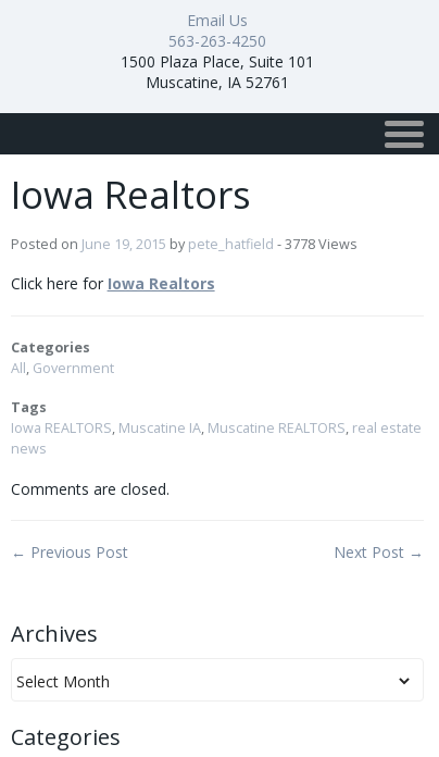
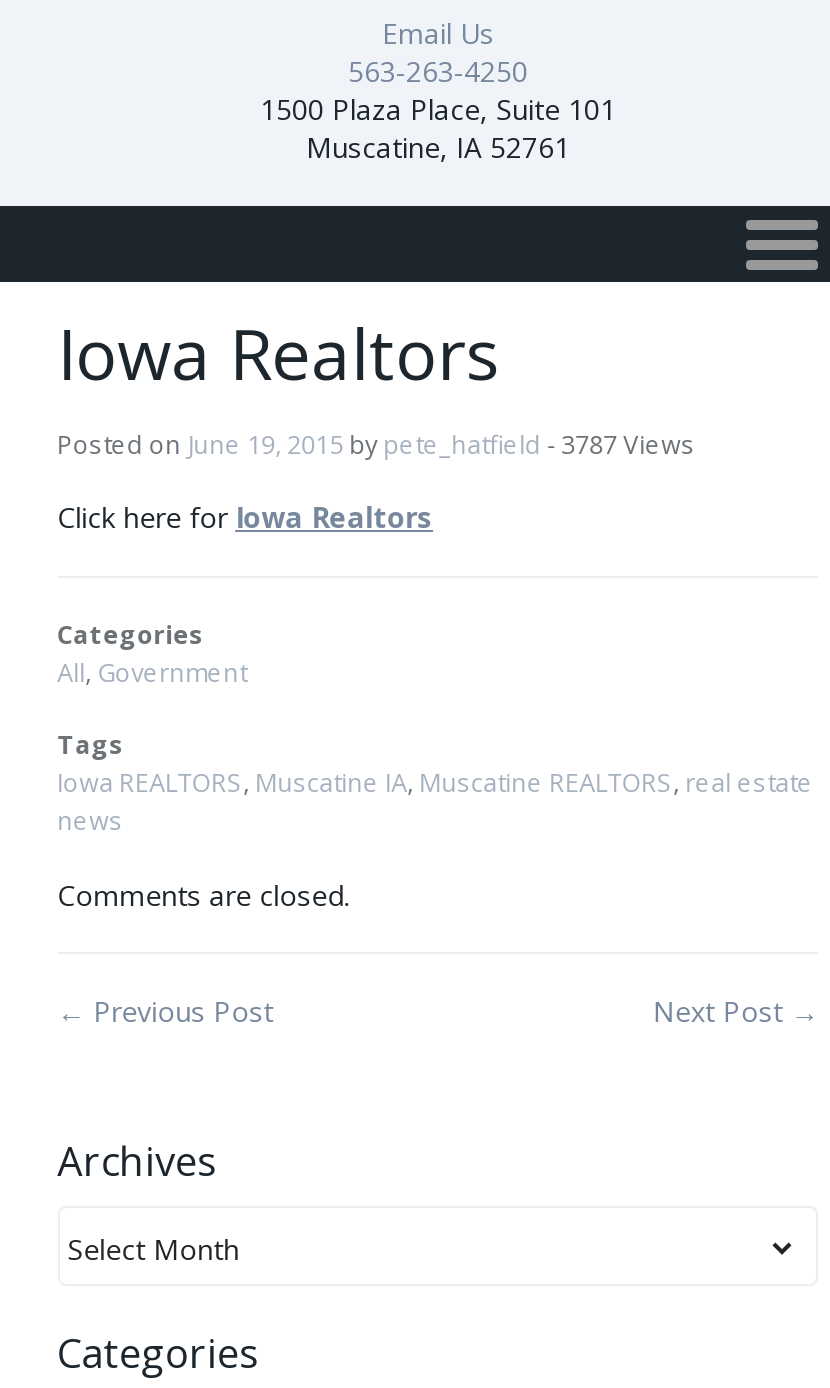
- Posted on June 19, 2015 by pete_hatfield - 3778 Views
+ Posted on June 19, 2015 by pete_hatfield - 3787 Views
